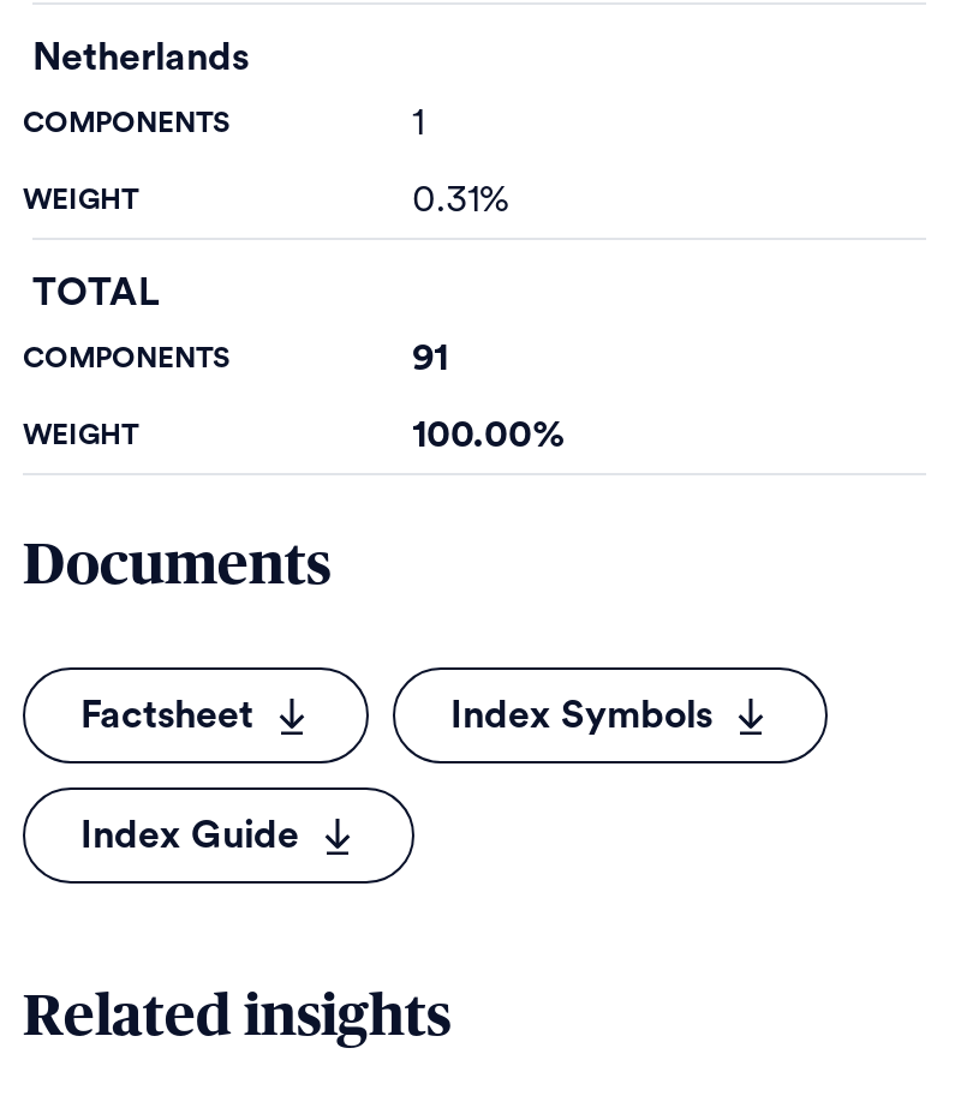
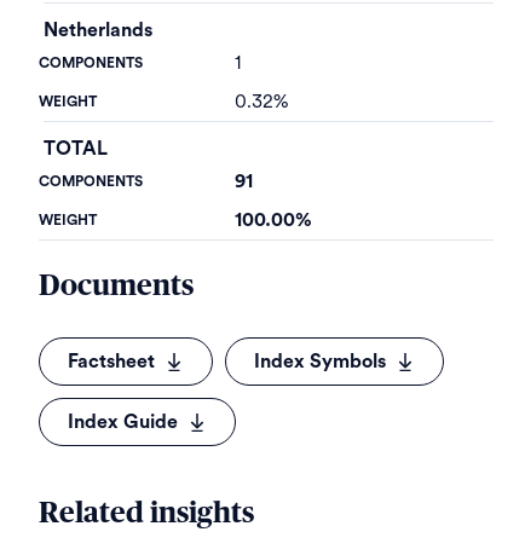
- 0.31%
+ 0.32%
